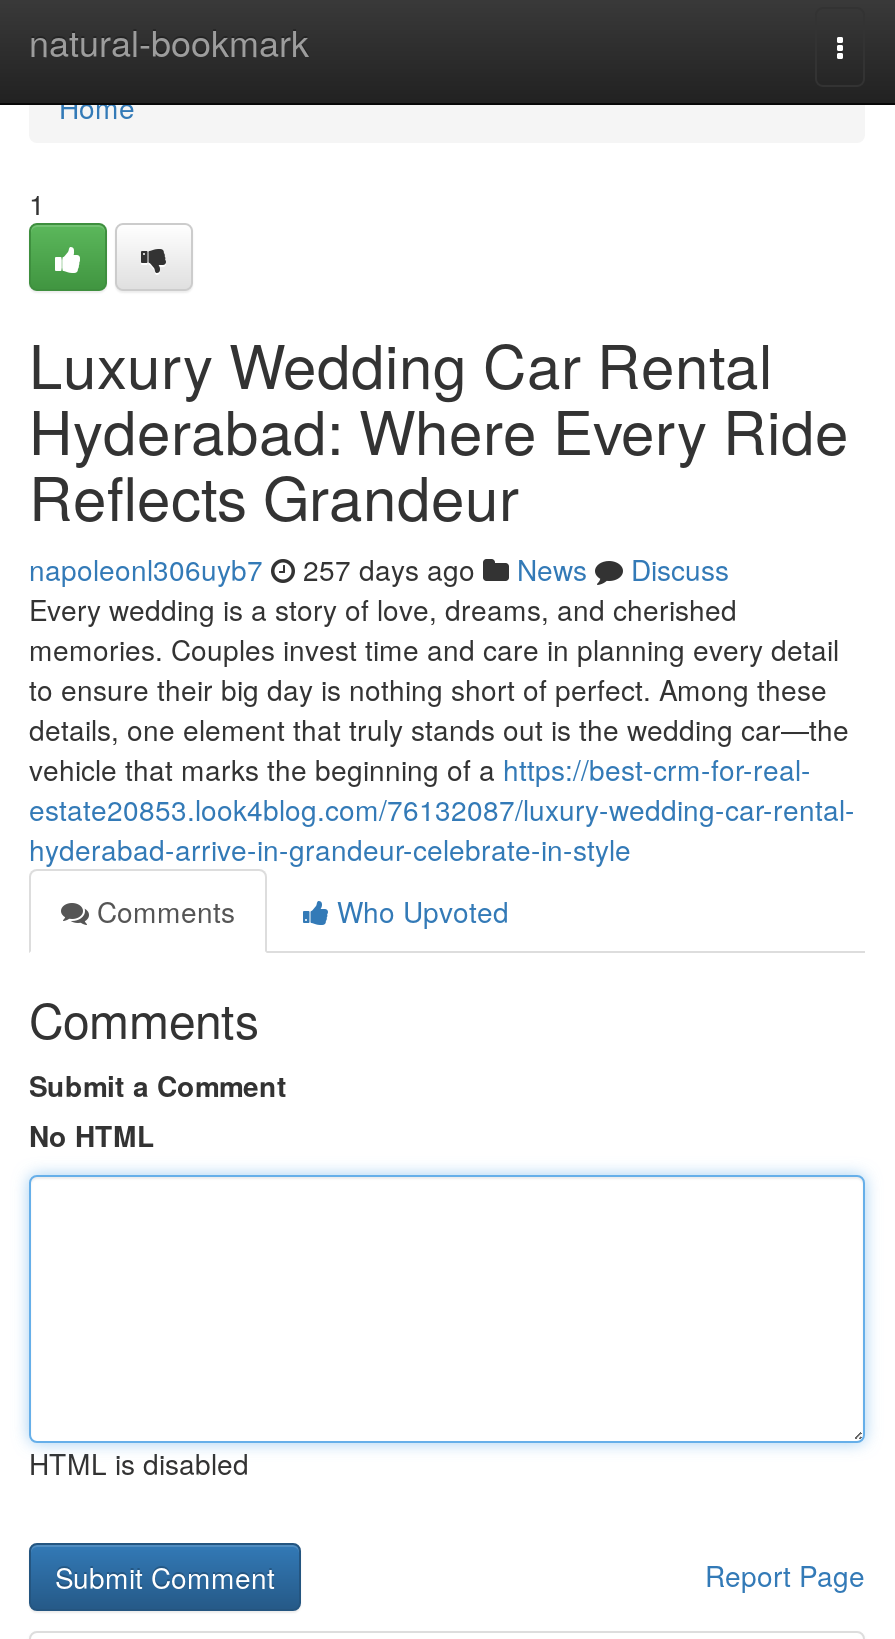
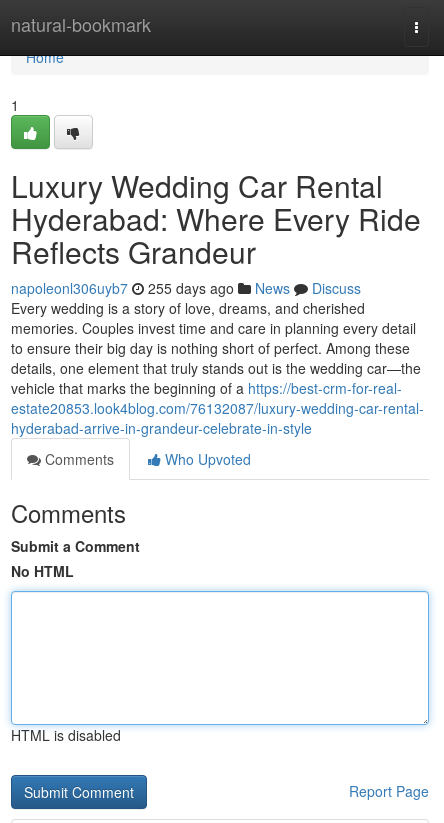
- napoleonl306uyb7 257 days ago News Discuss
+ napoleonl306uyb7 255 days ago News Discuss
